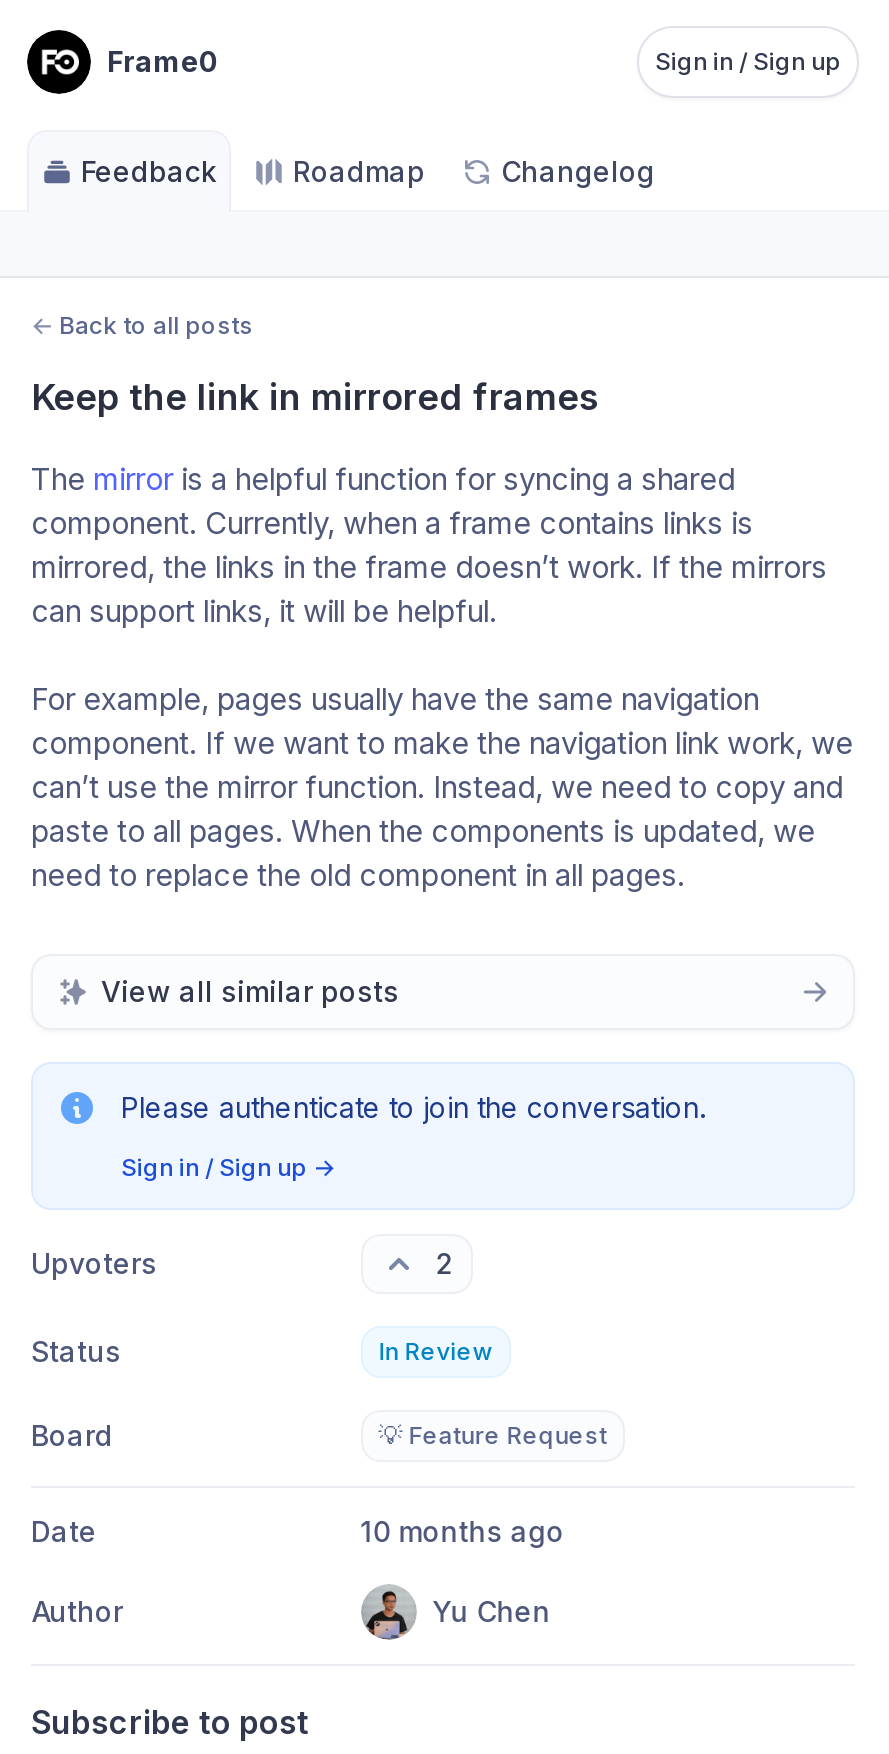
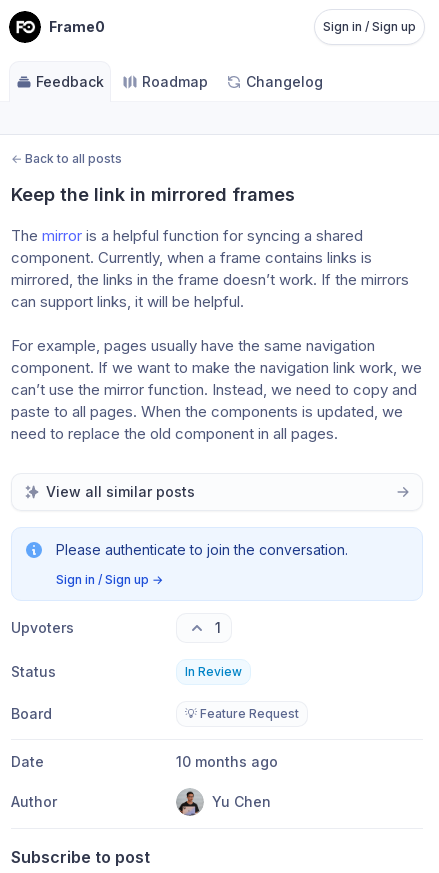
- 2
+ 1
